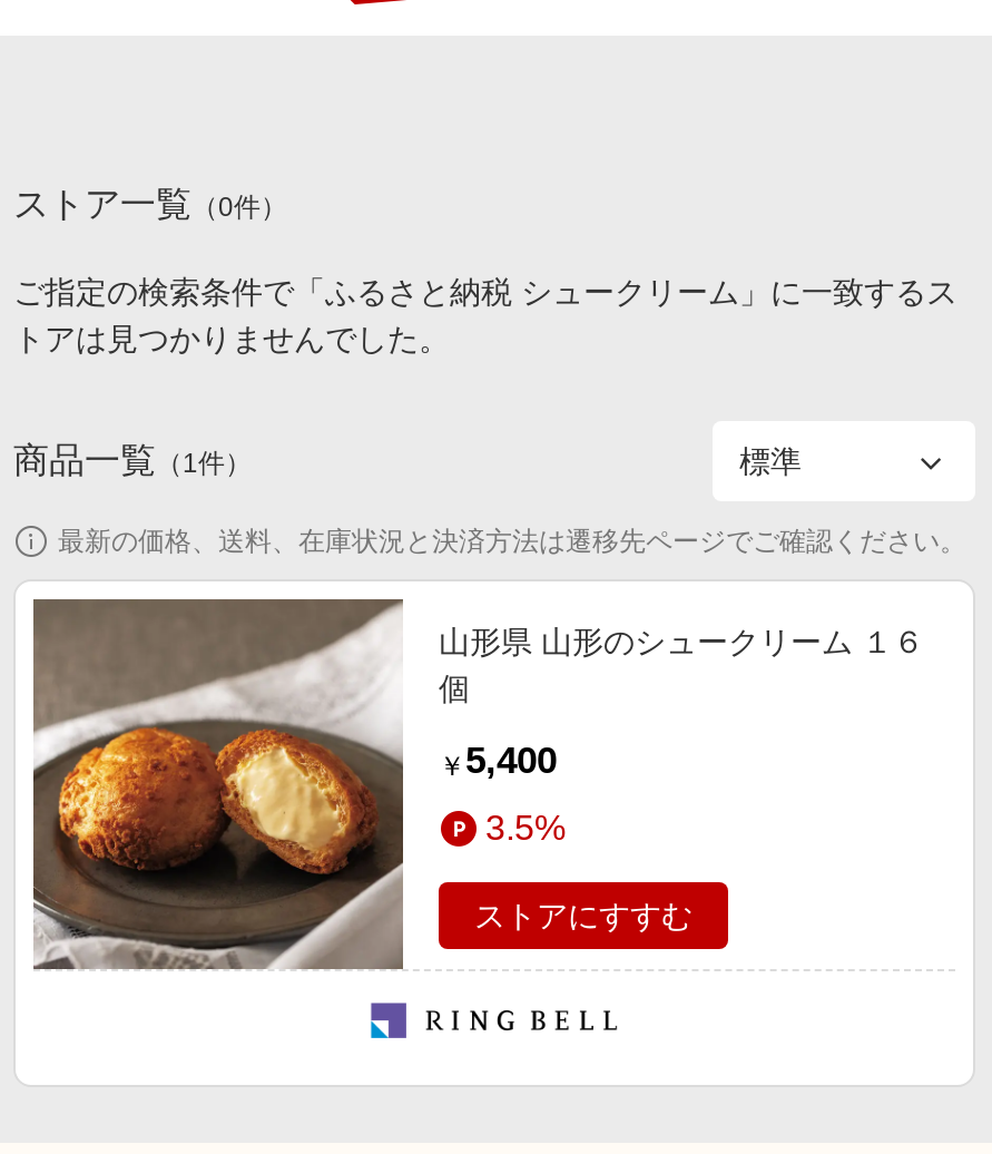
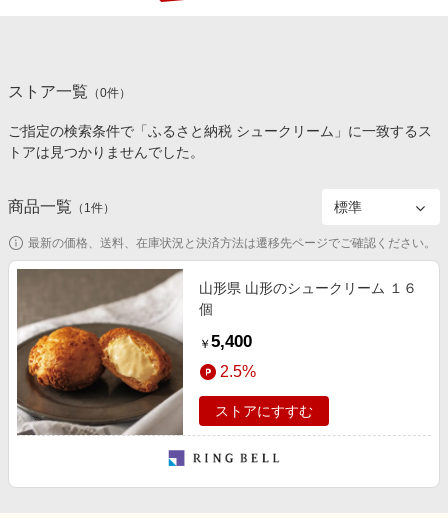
- 3.5%
+ 2.5%
